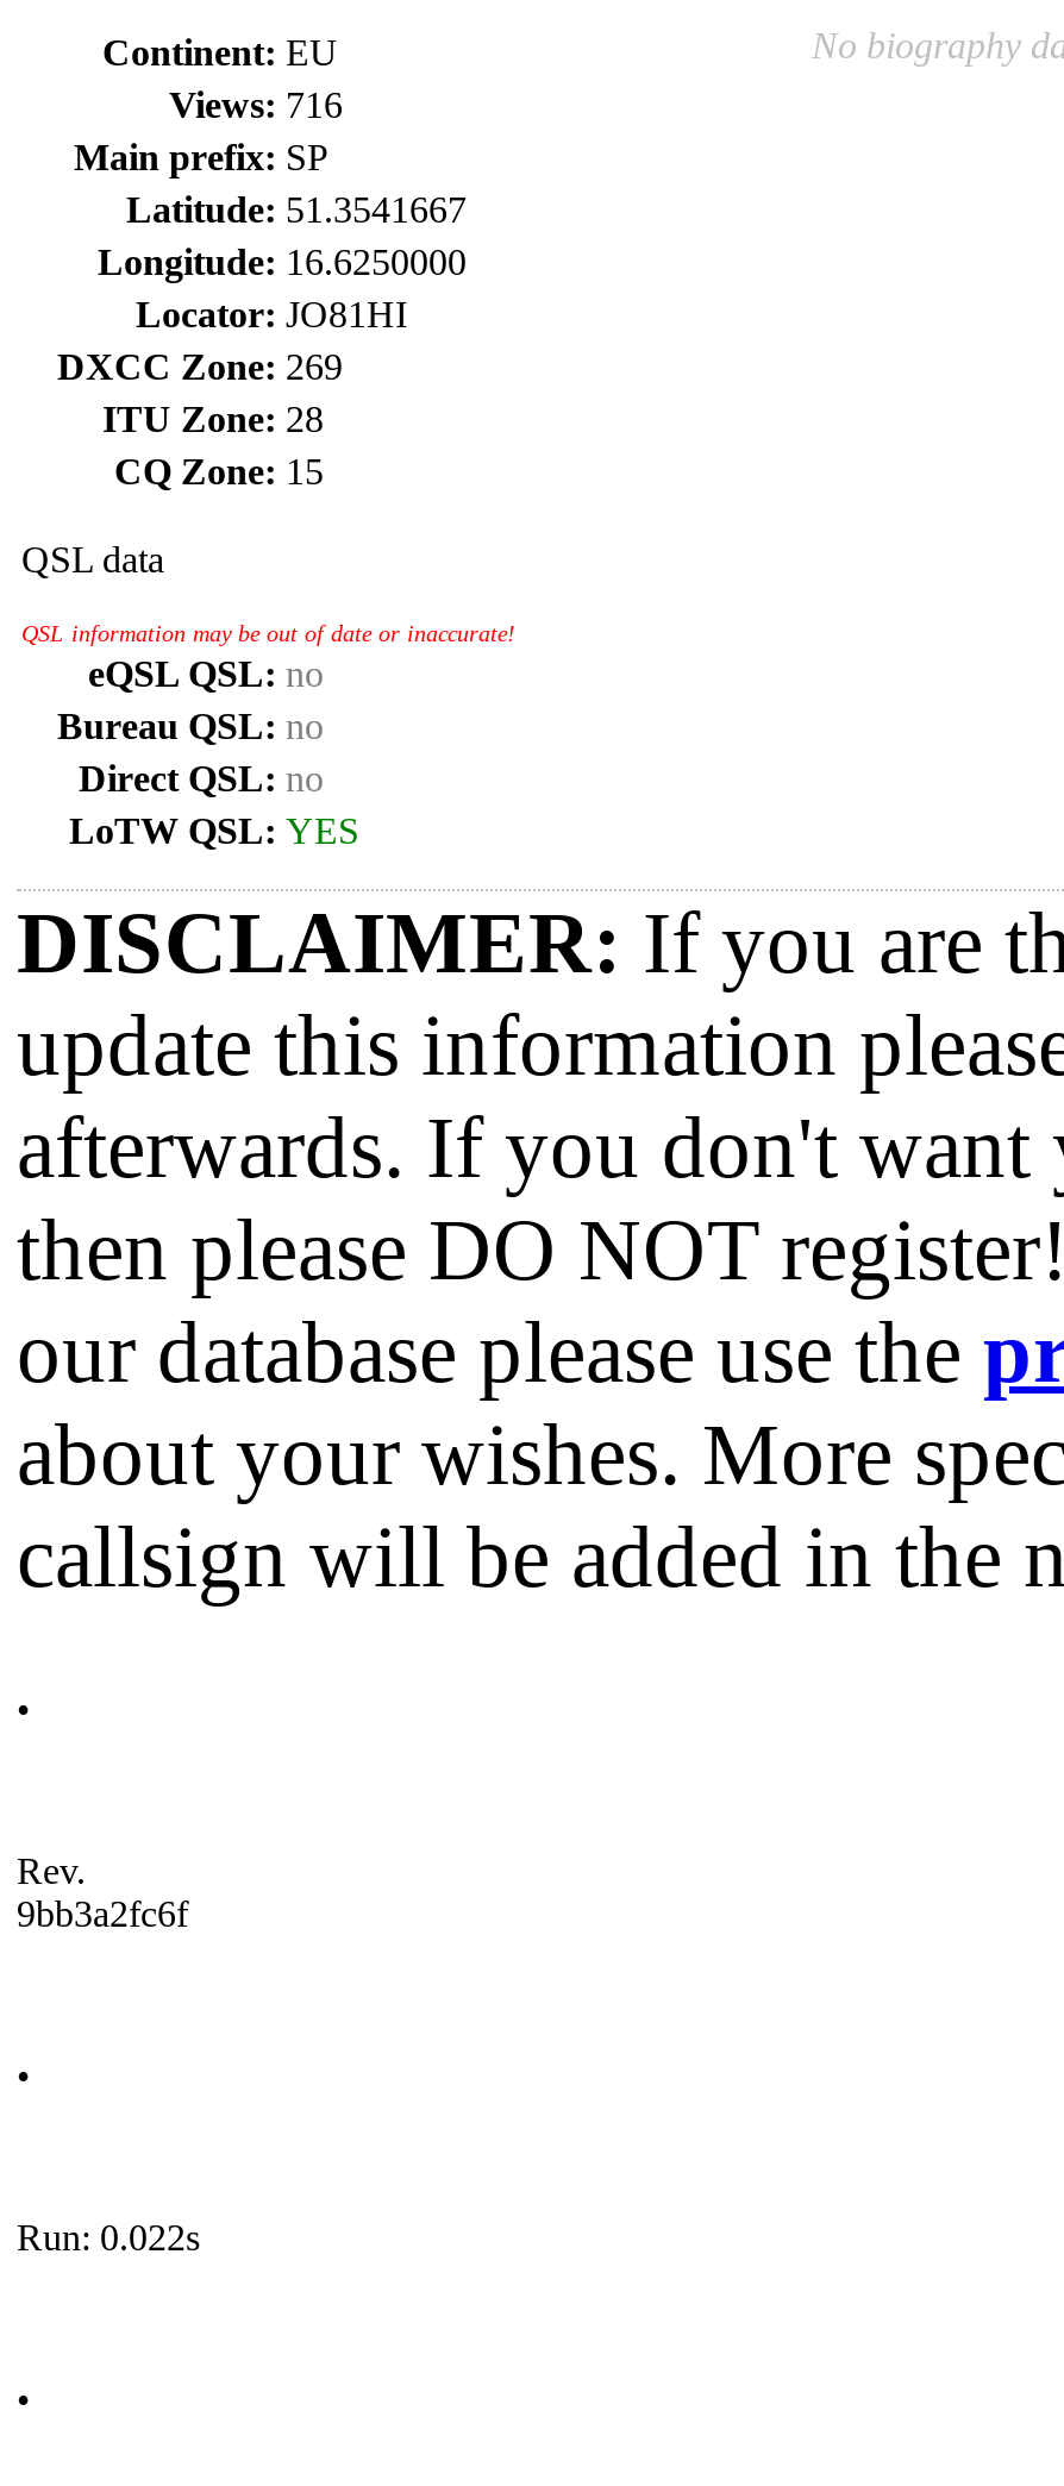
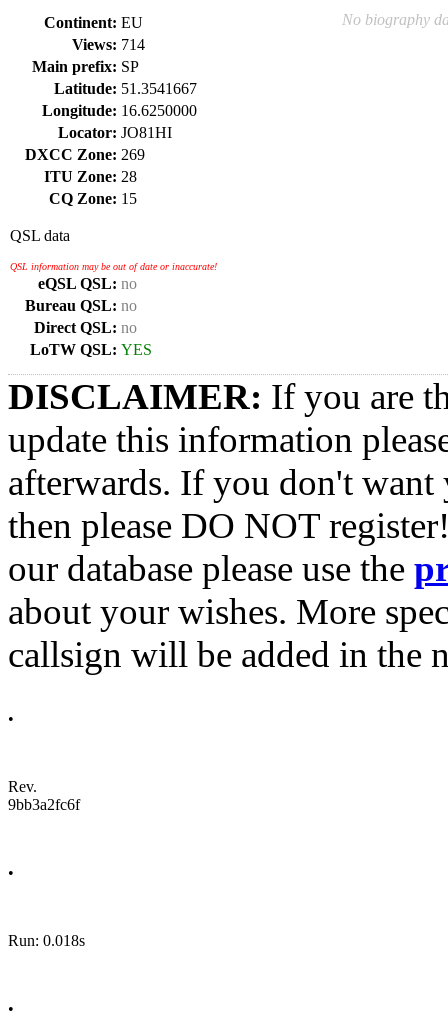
- Views: 716
+ Views: 714

- Run: 0.022s
+ Run: 0.018s
